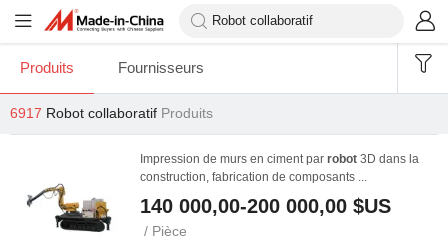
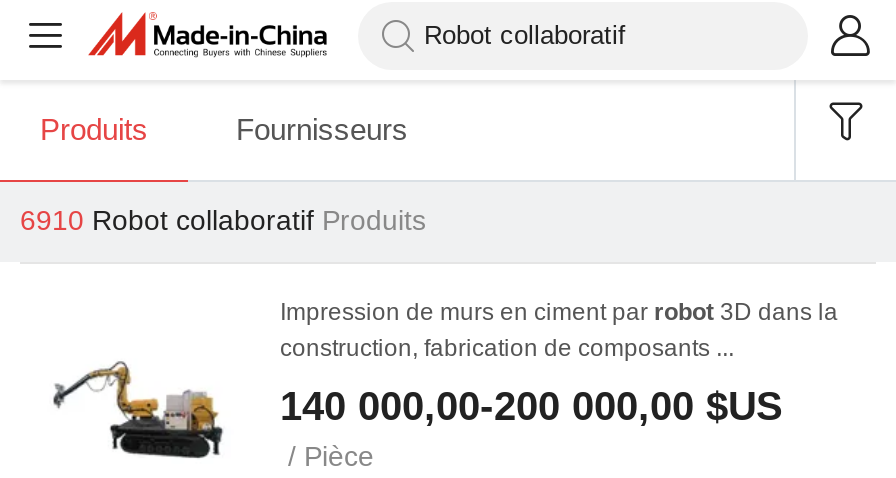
- 6917 Robot collaboratif Produits
+ 6910 Robot collaboratif Produits
